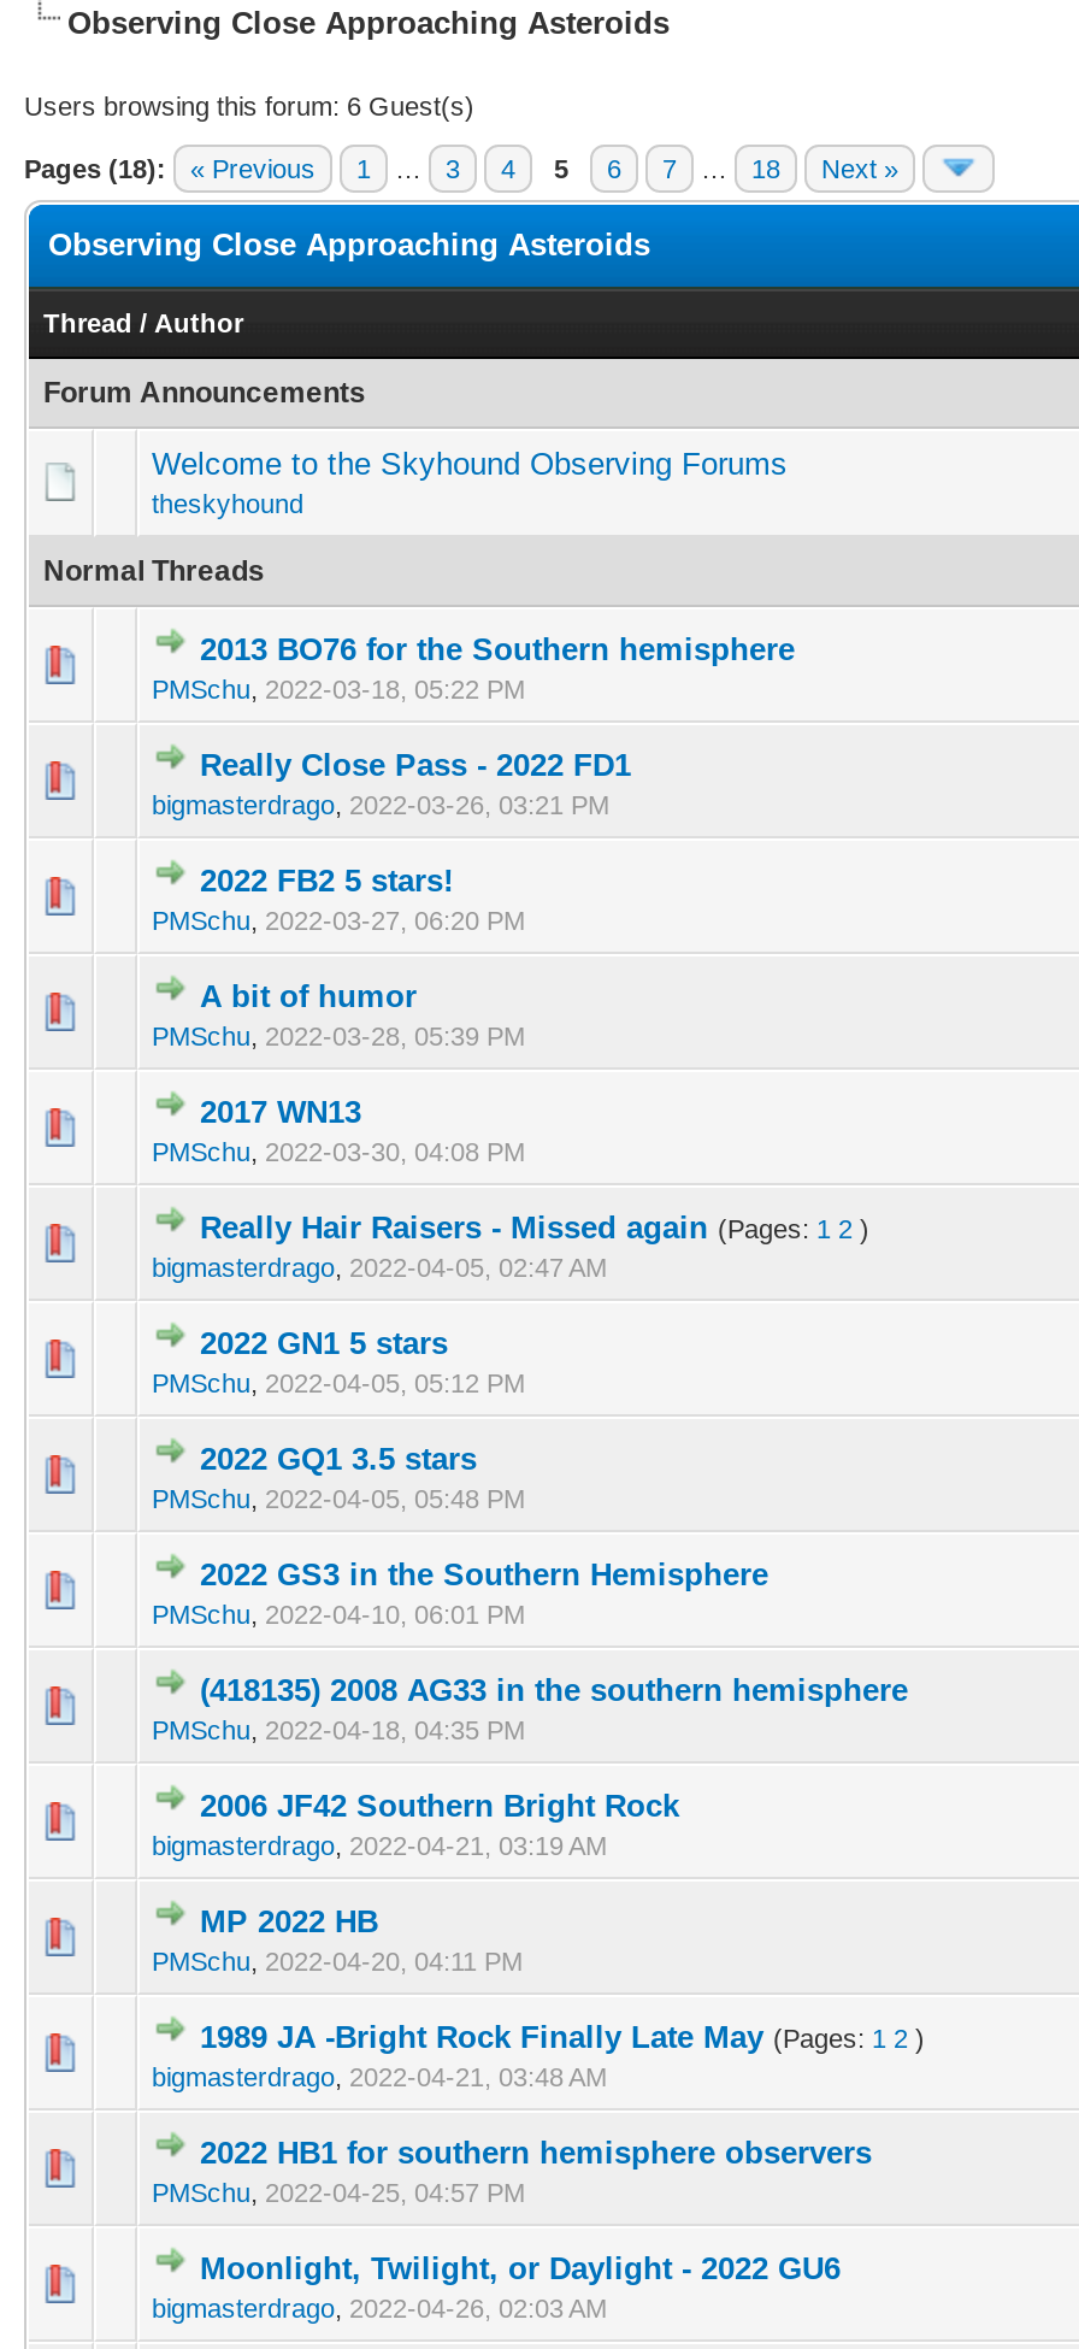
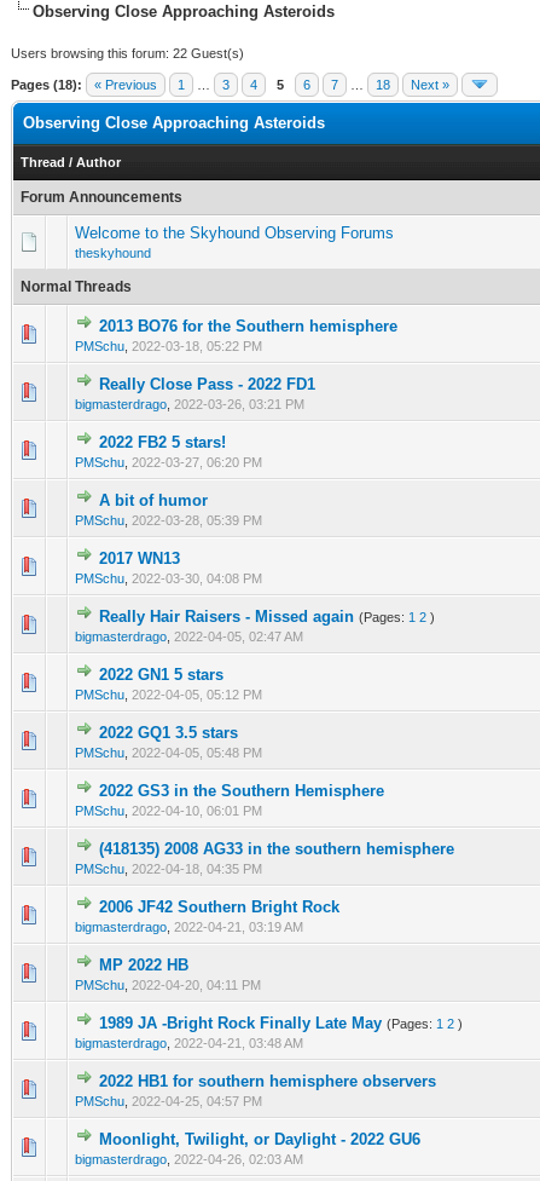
- Users browsing this forum: 6 Guest(s)
+ Users browsing this forum: 22 Guest(s)
